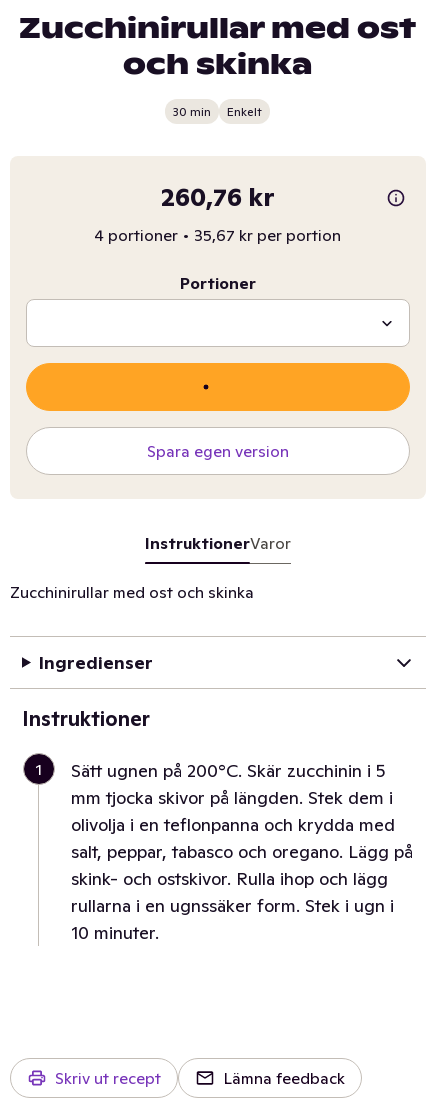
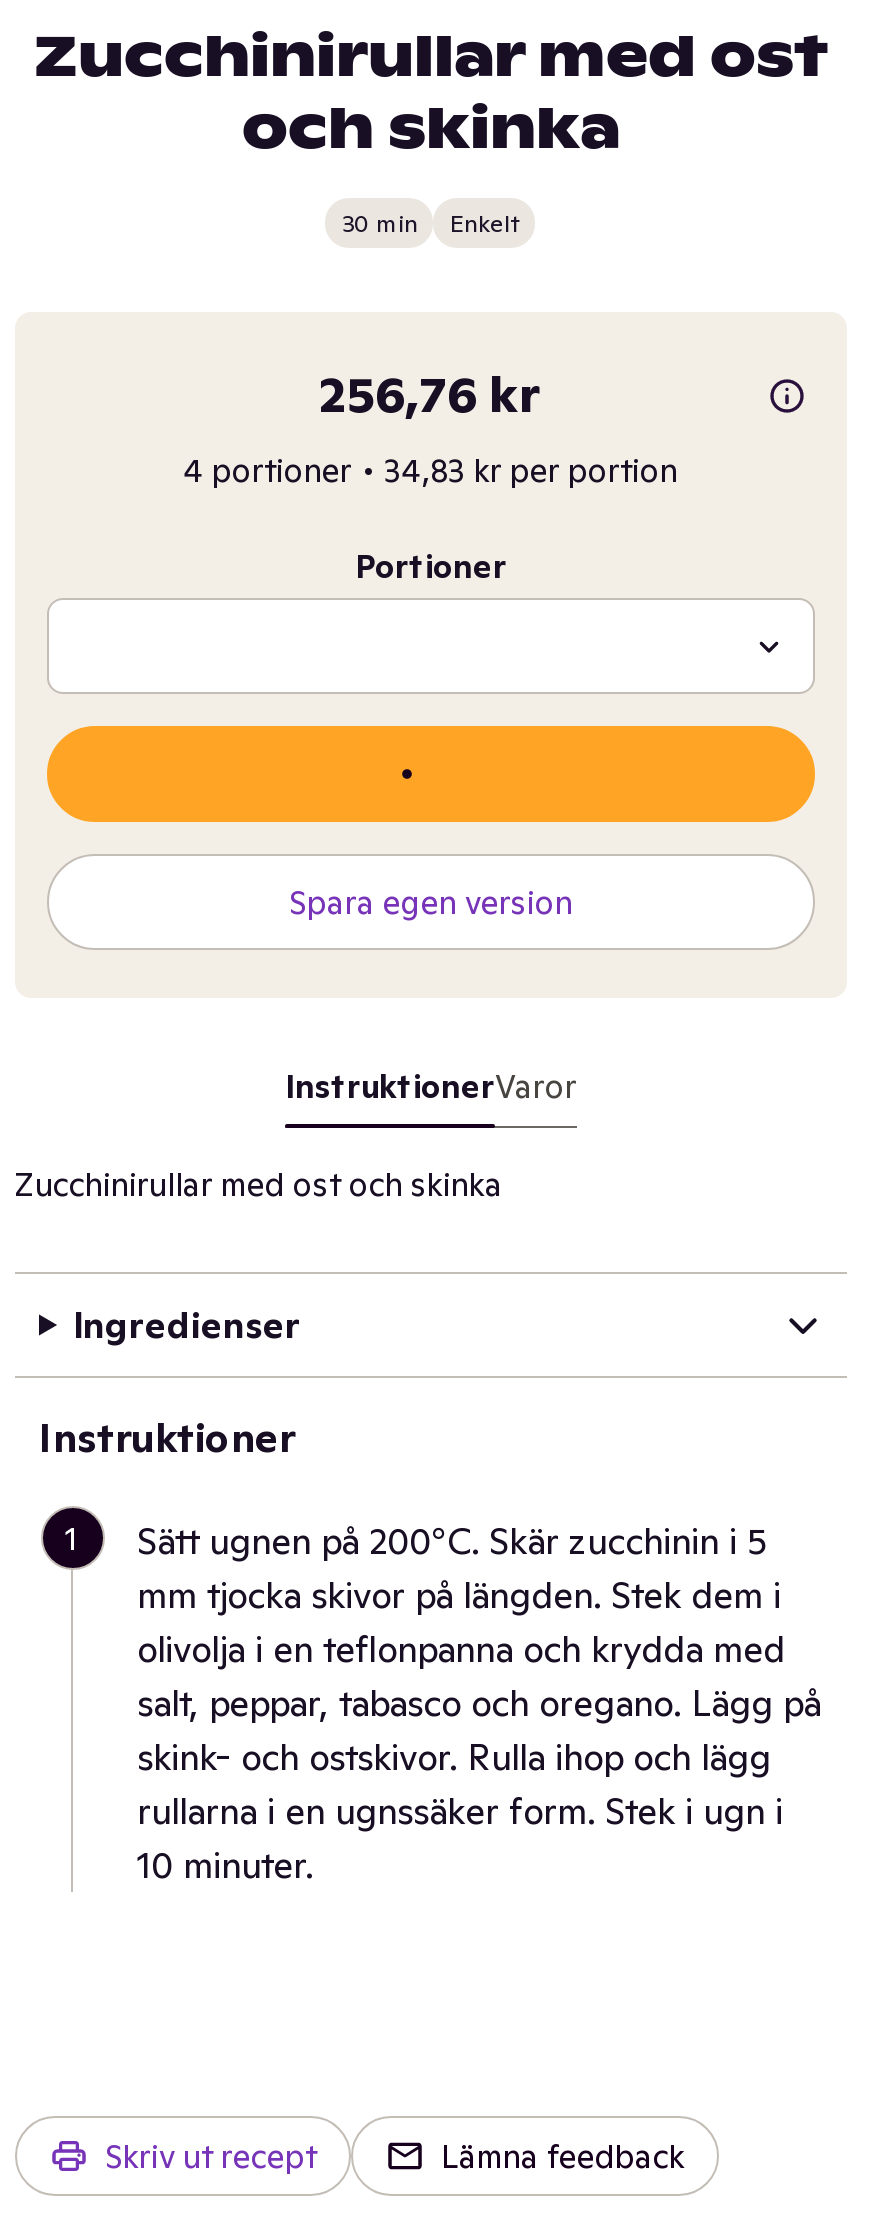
- 260,76 kr
+ 256,76 kr

- 4 portioner • 35,67 kr per portion
+ 4 portioner • 34,83 kr per portion
